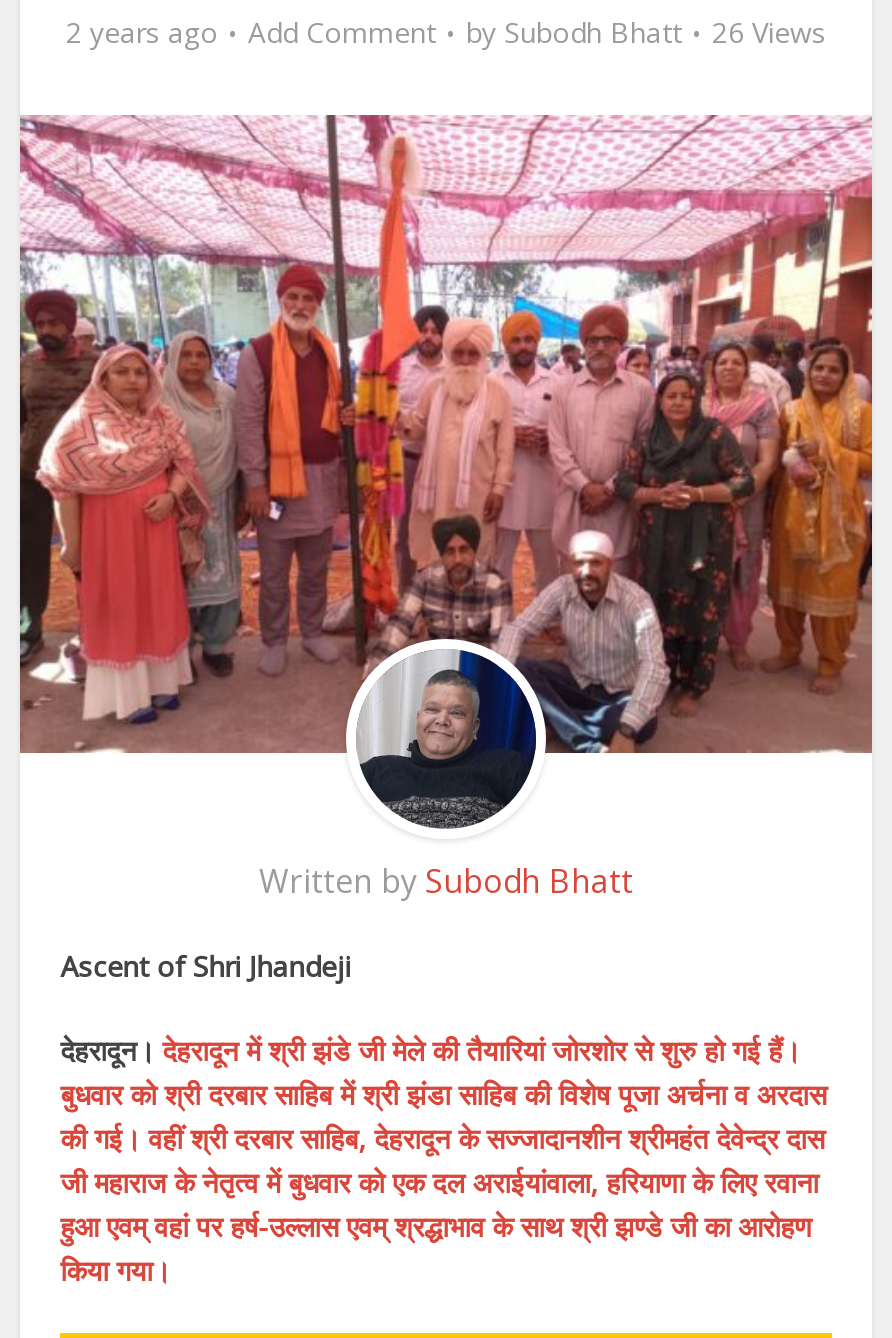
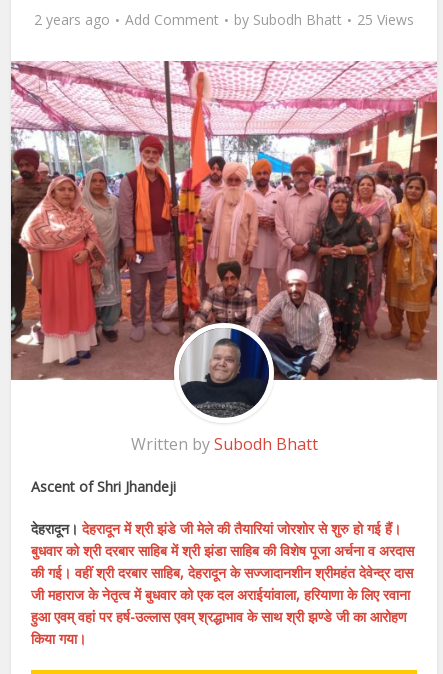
- 2 years ago Add Comment by Subodh Bhatt 26 Views
+ 2 years ago Add Comment by Subodh Bhatt 25 Views
